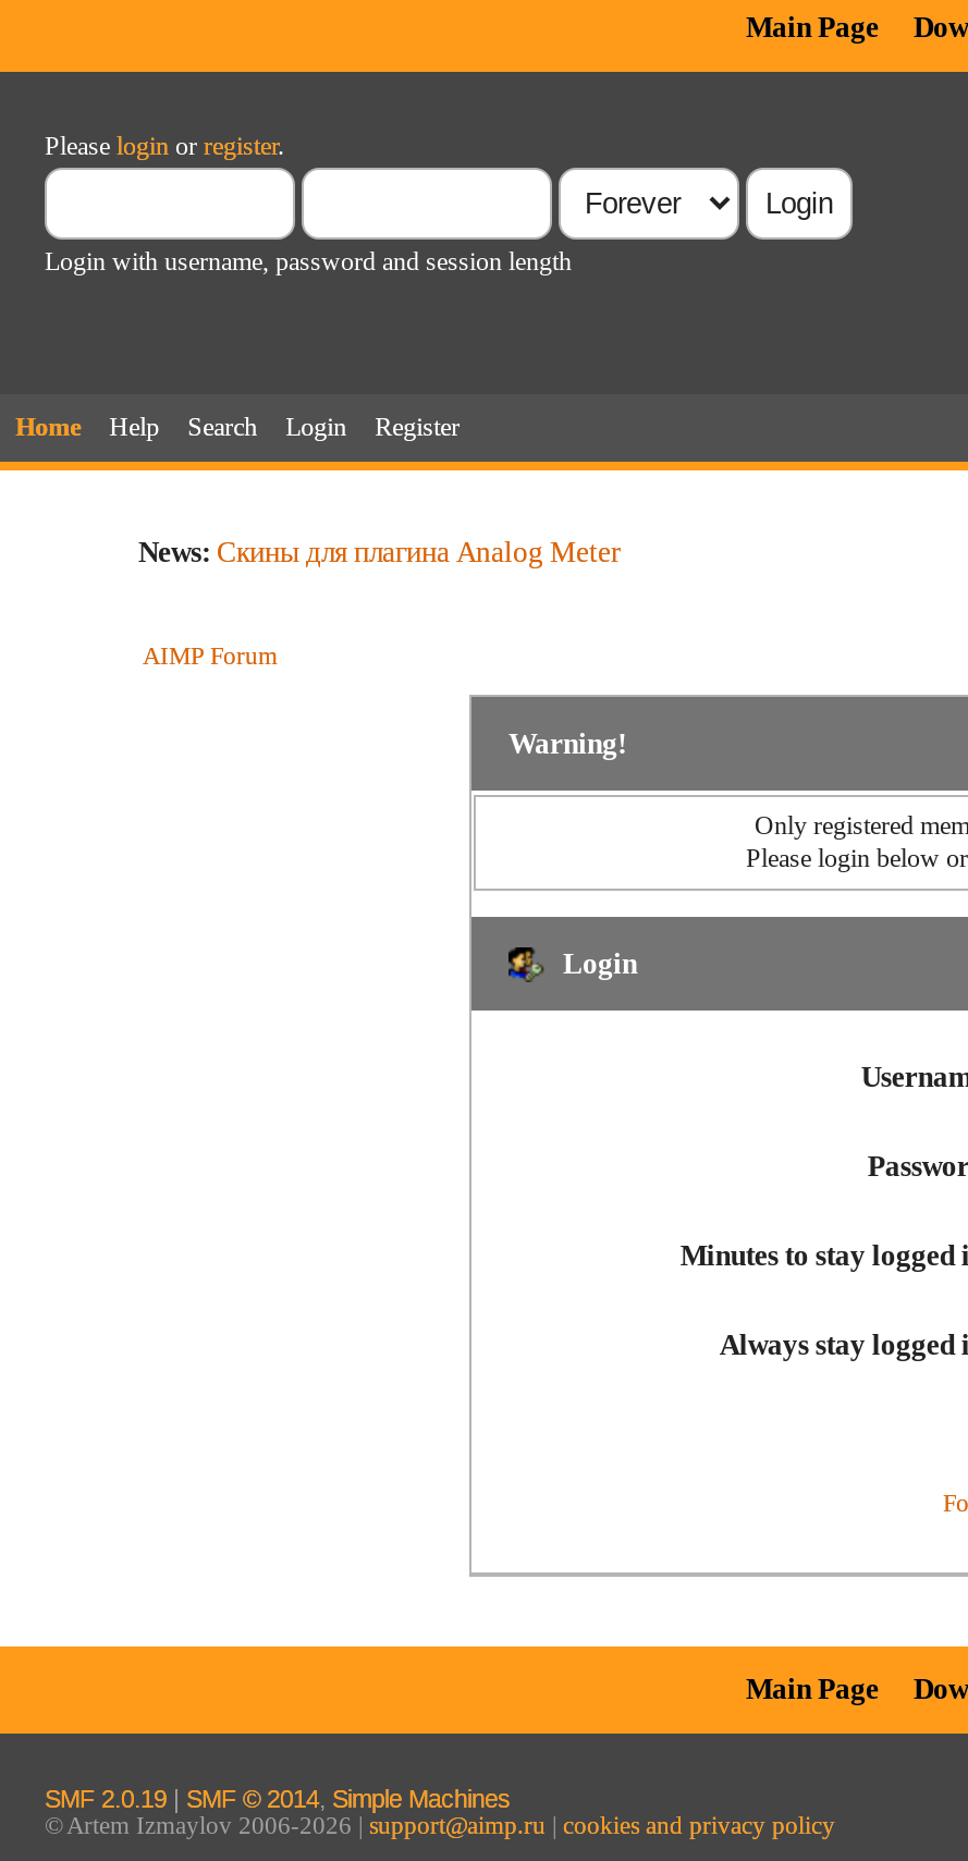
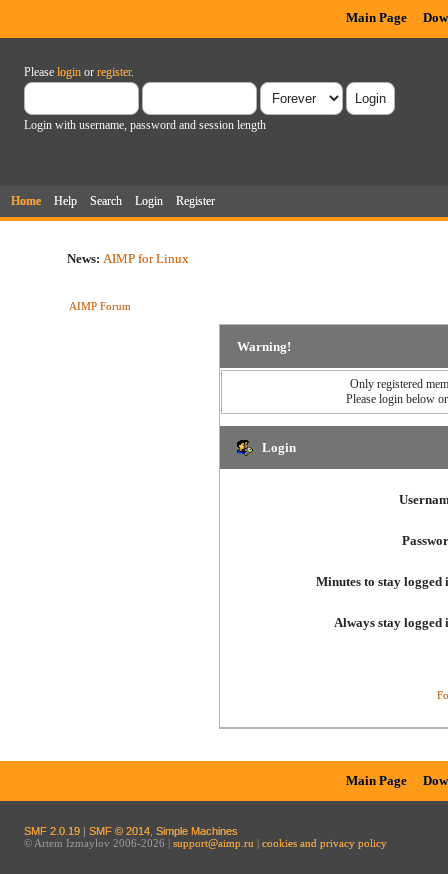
- News: Скины для плагина Analog Meter
+ News: AIMP for Linux
